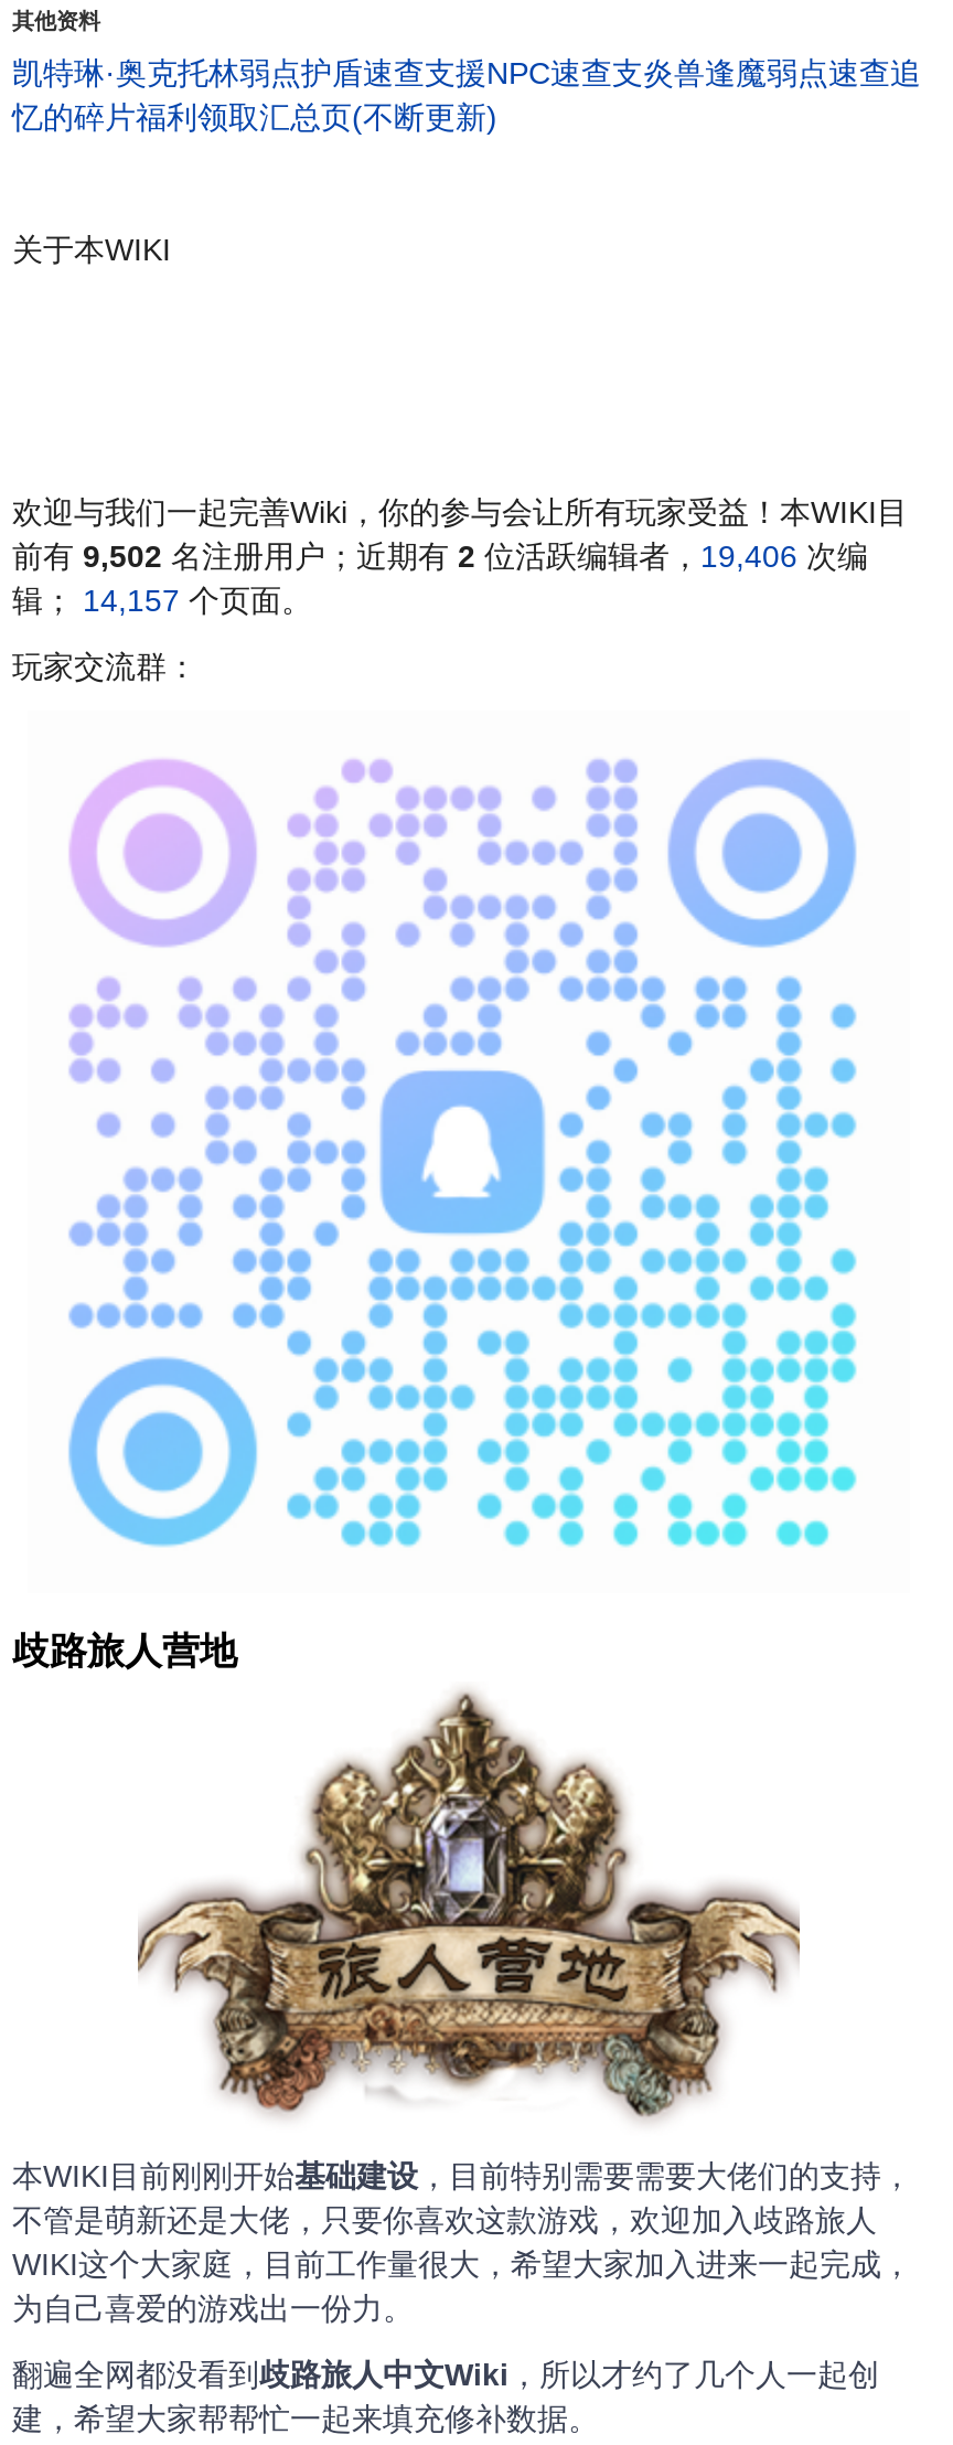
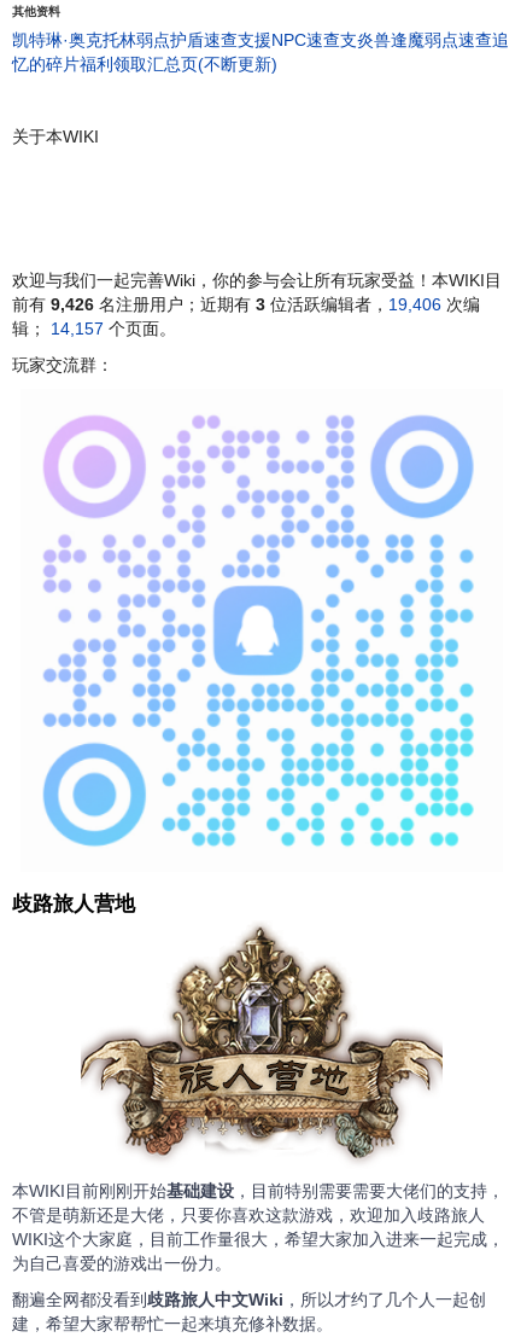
- 前有9,502名注册用户；近期有2位活跃编辑者，19,406次编
+ 前有9,426名注册用户；近期有3位活跃编辑者，19,406次编
